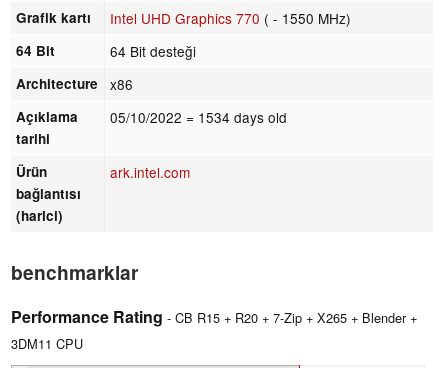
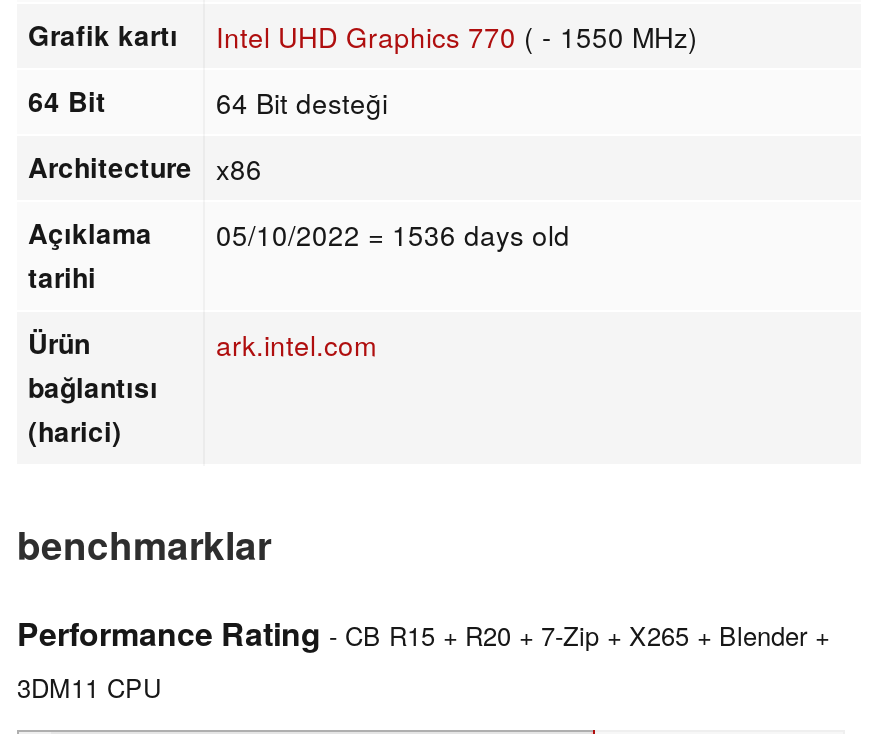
- Açıklama 05/10/2022 = 1534 days old
+ Açıklama 05/10/2022 = 1536 days old
